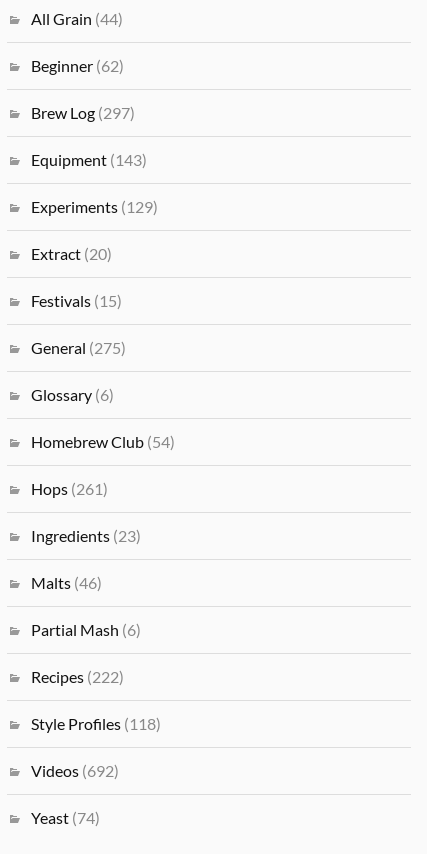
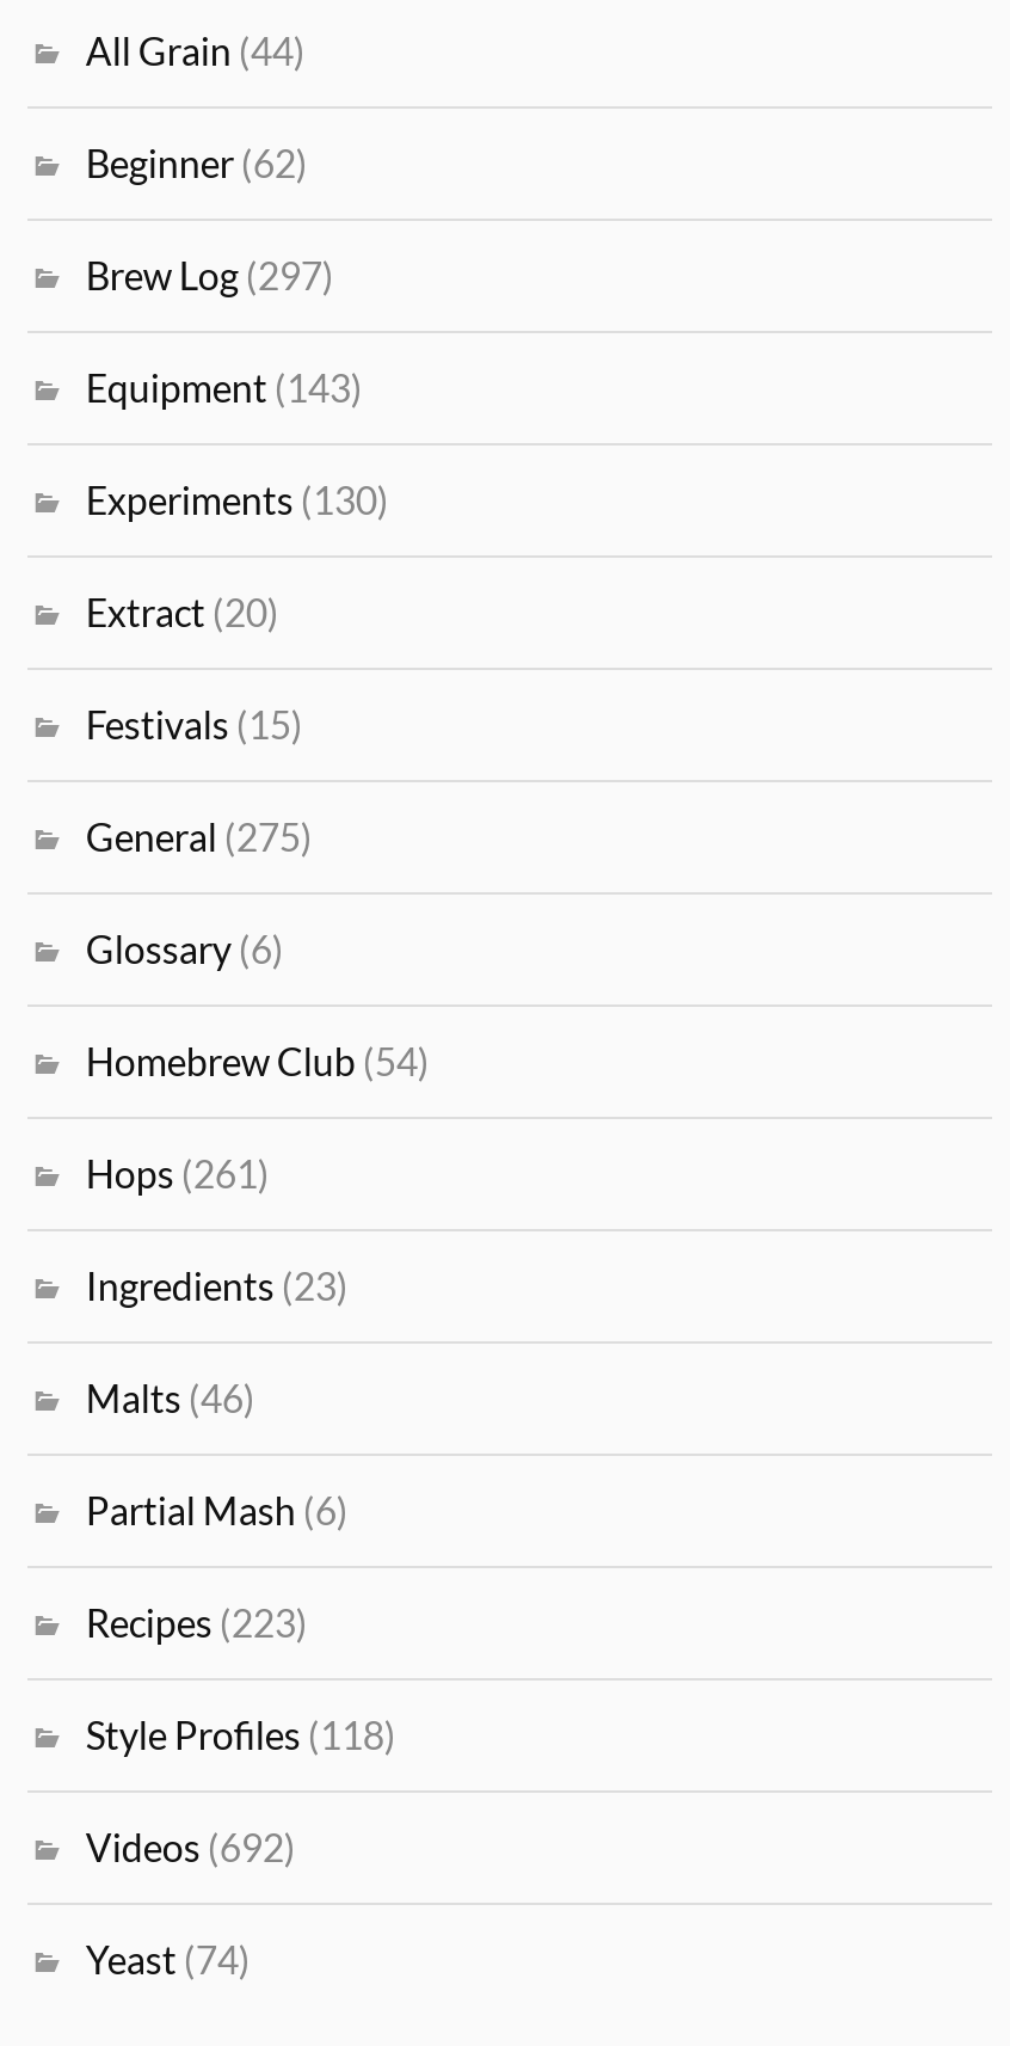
- Experiments (129)
+ Experiments (130)

- Recipes (222)
+ Recipes (223)
